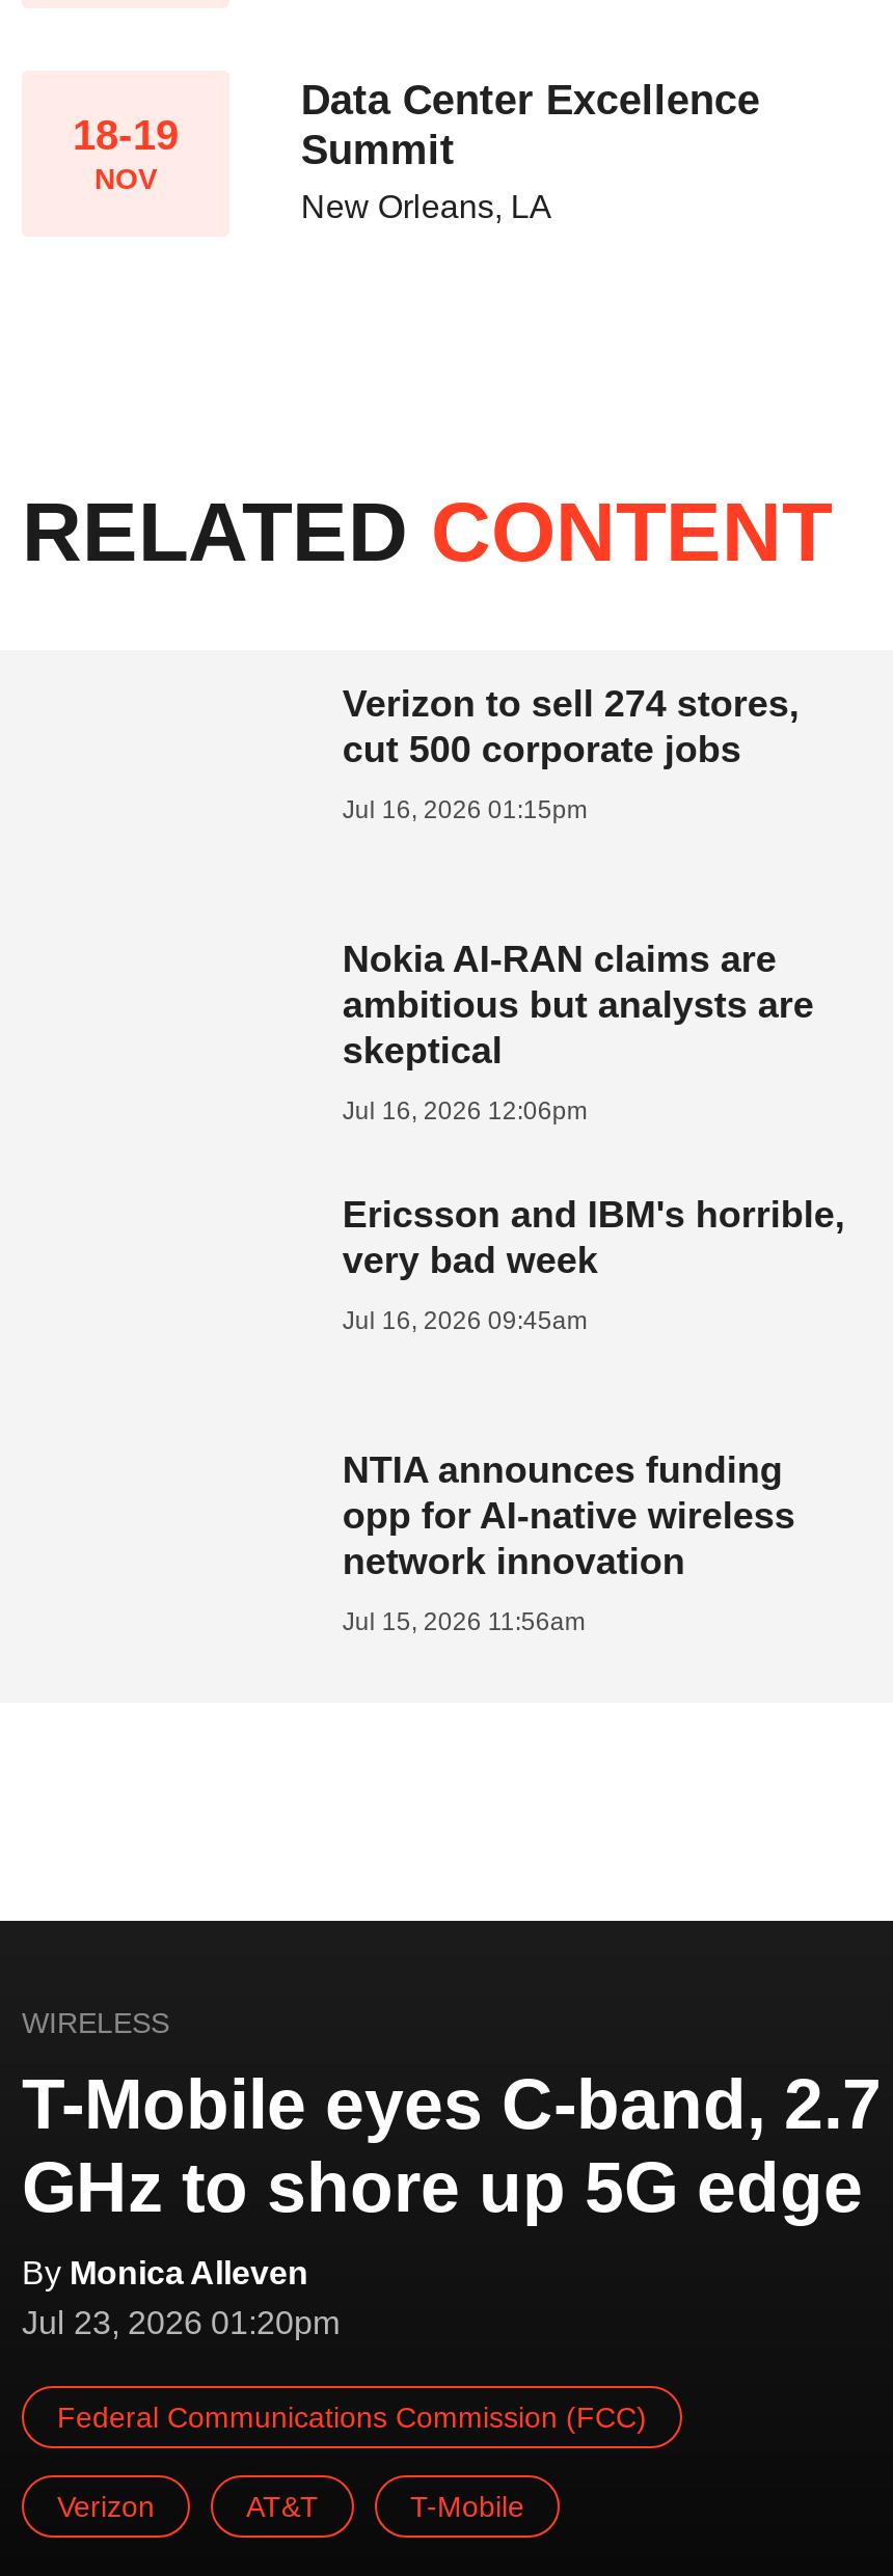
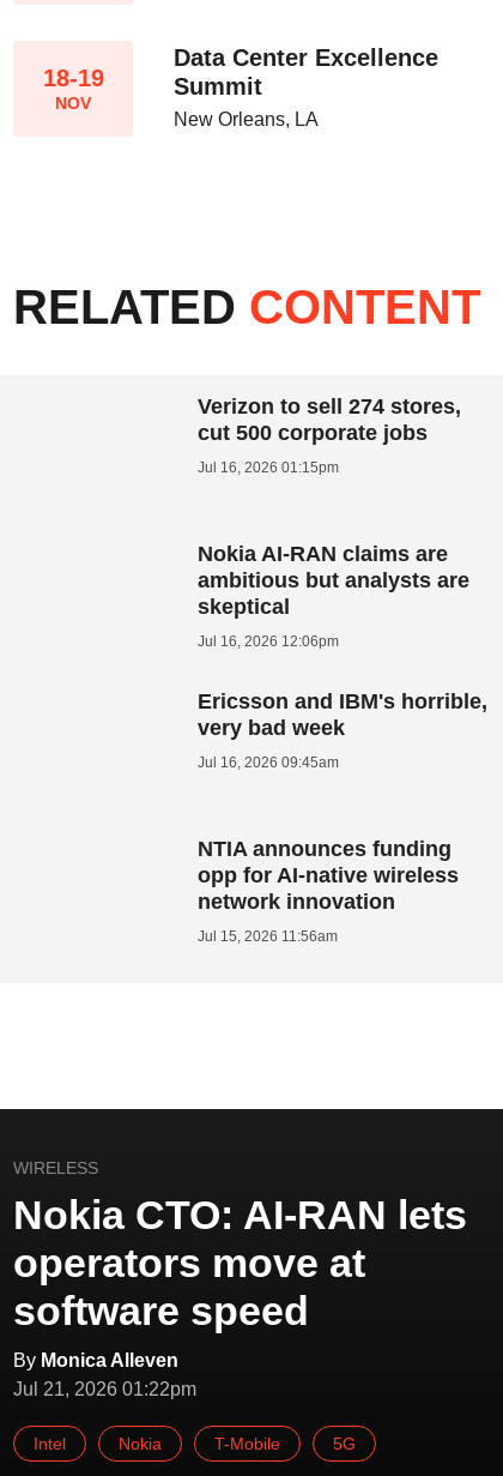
- T-Mobile eyes C-band, 2.7
- GHz to shore up 5G edge
+ Nokia CTO: AI-RAN lets
+ operators move at
+ software speed

moved down: By Monica Alleven

- Jul 23, 2026 01:20pm
- Federal Communications Commission (FCC)
- Verizon
- AT&T
+ Jul 21, 2026 01:22pm
+ Intel
+ Nokia

+ 5G
